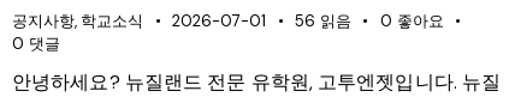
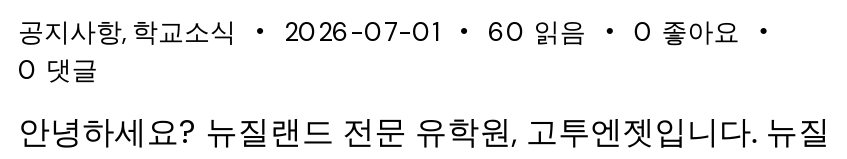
- 공지사항, 학교소식 2026-07-01 56 읽음 0 좋아요
+ 공지사항, 학교소식 2026-07-01 60 읽음 0 좋아요
